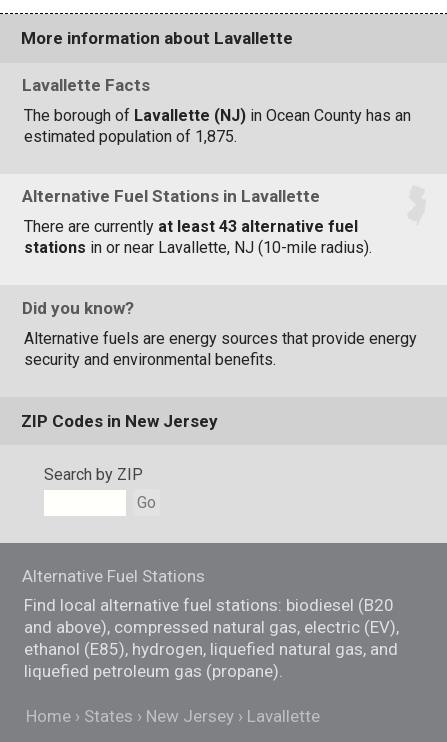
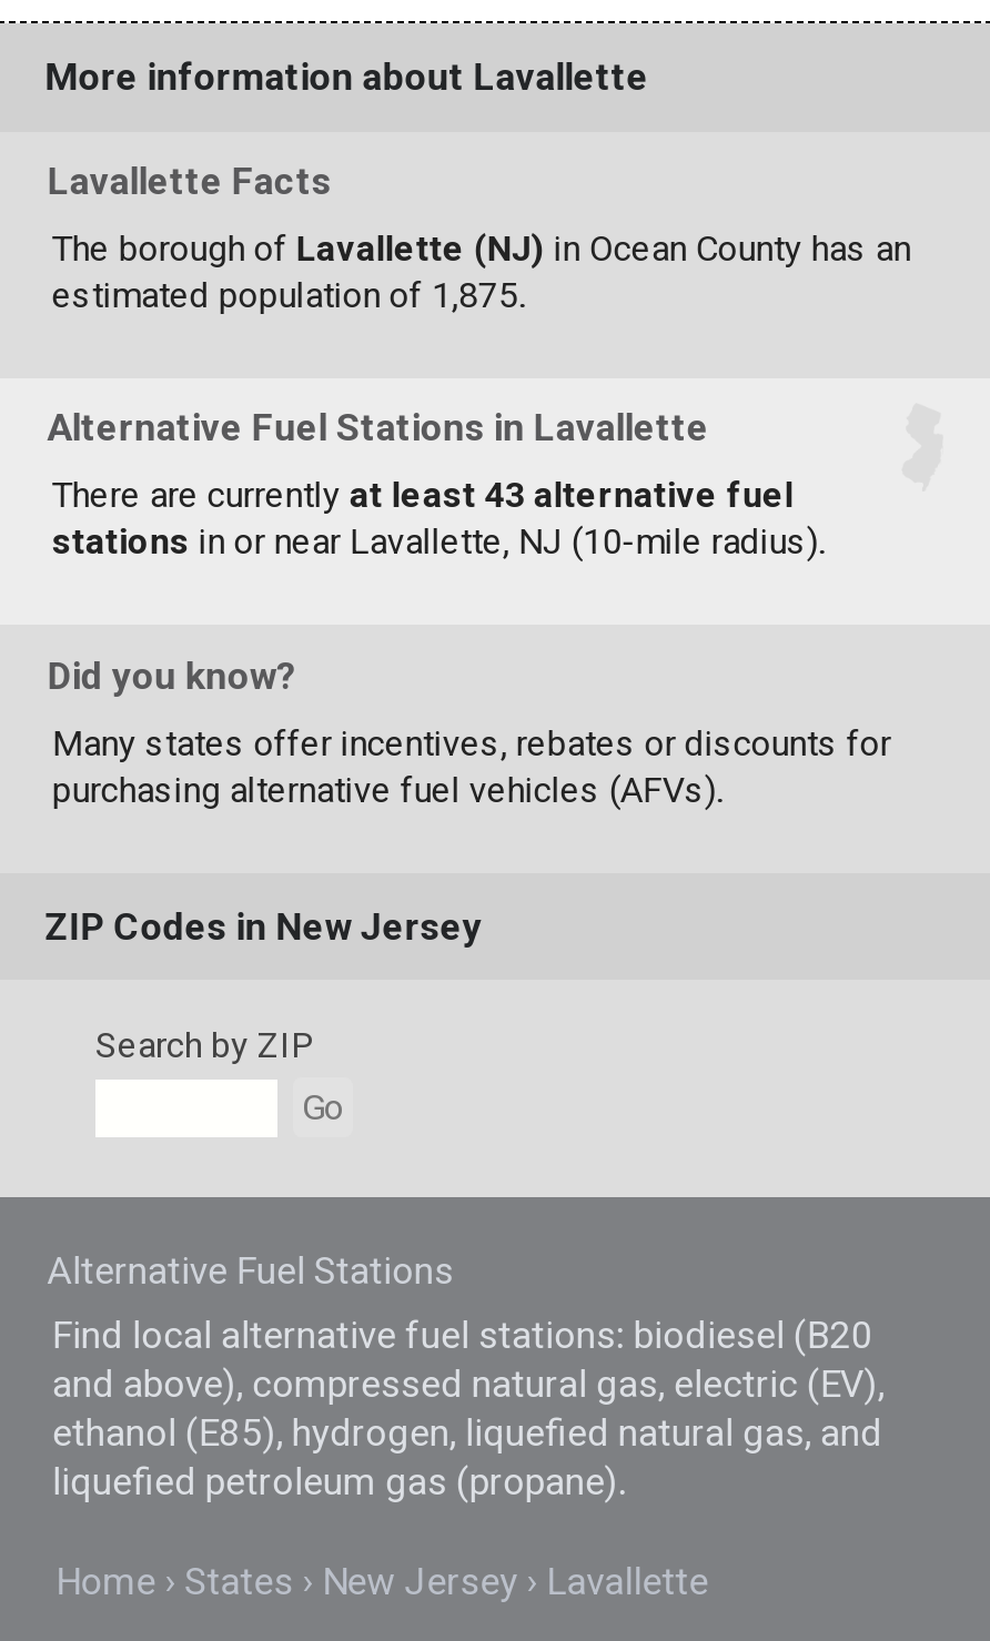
- Alternative fuels are energy sources that provide energy
- security and environmental benefits.
+ Many states offer incentives, rebates or discounts for
+ purchasing alternative fuel vehicles (AFVs).
